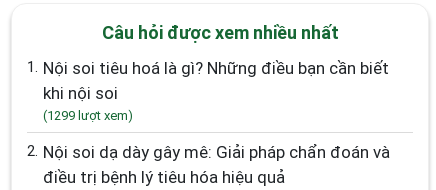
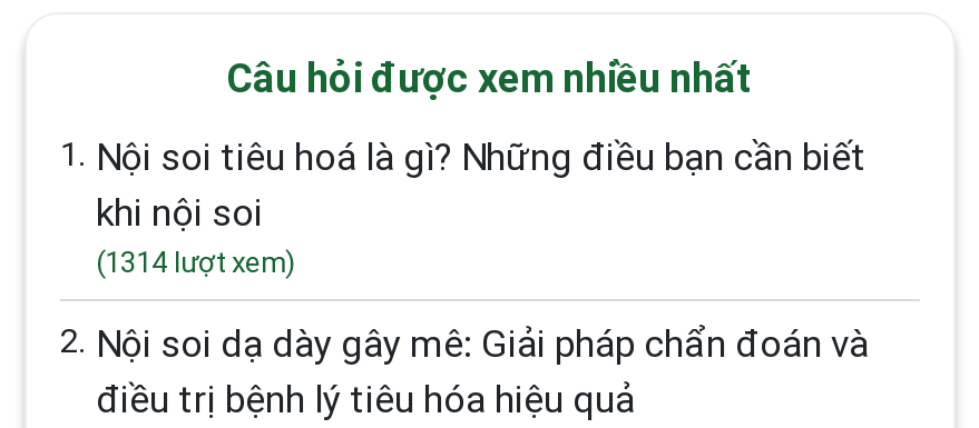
- (1299 lượt xem)
+ (1314 lượt xem)
